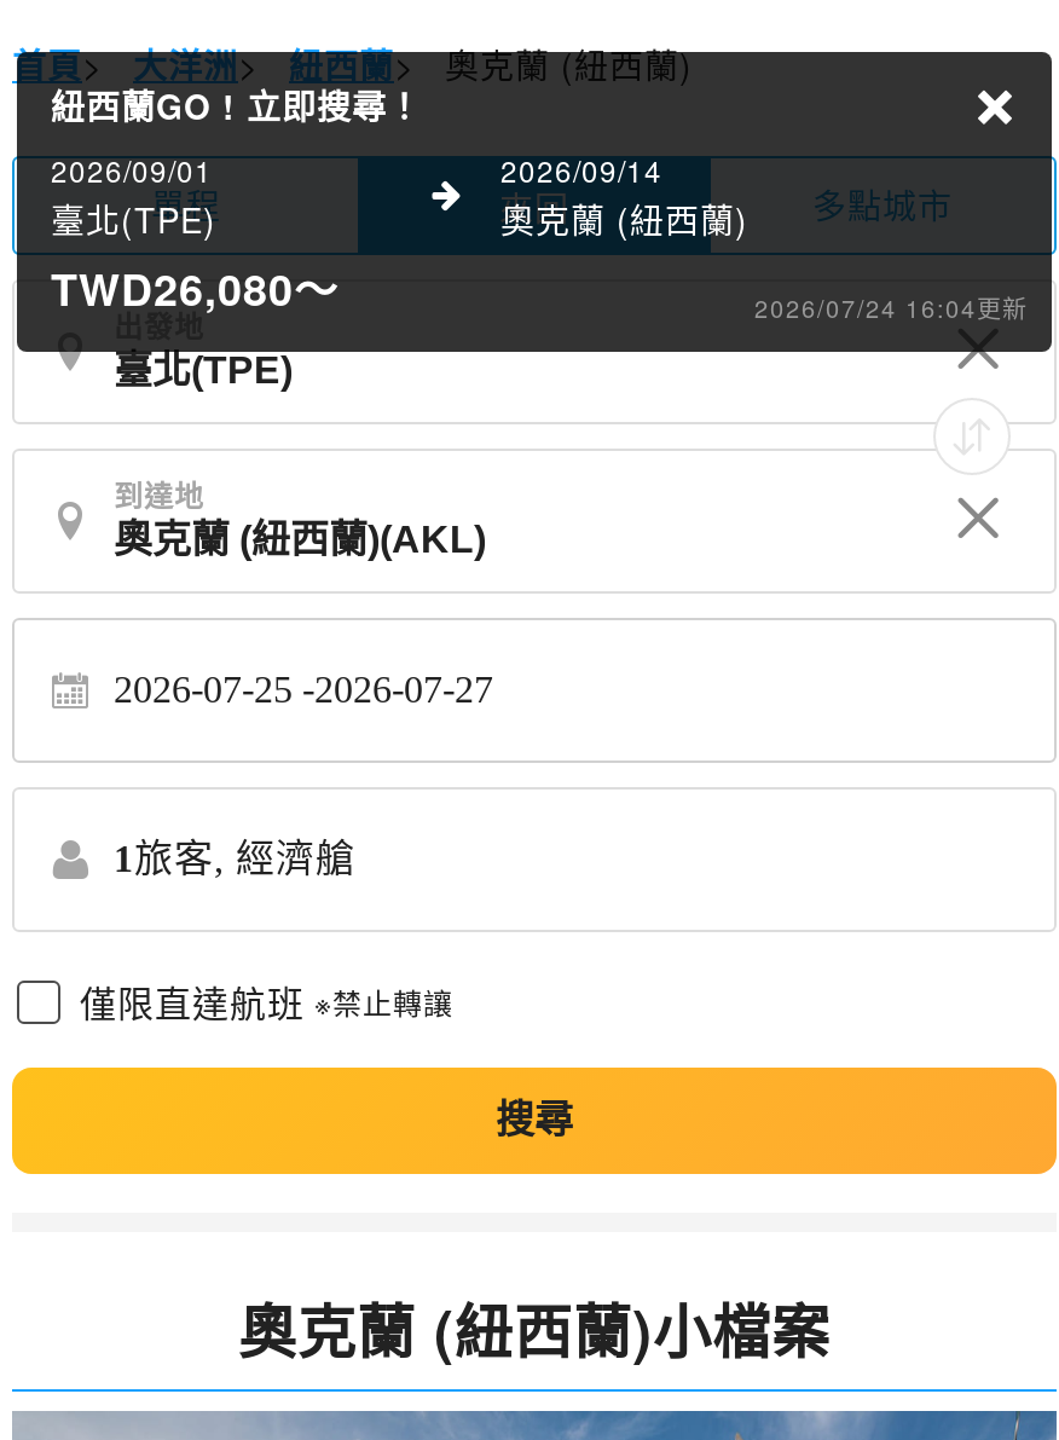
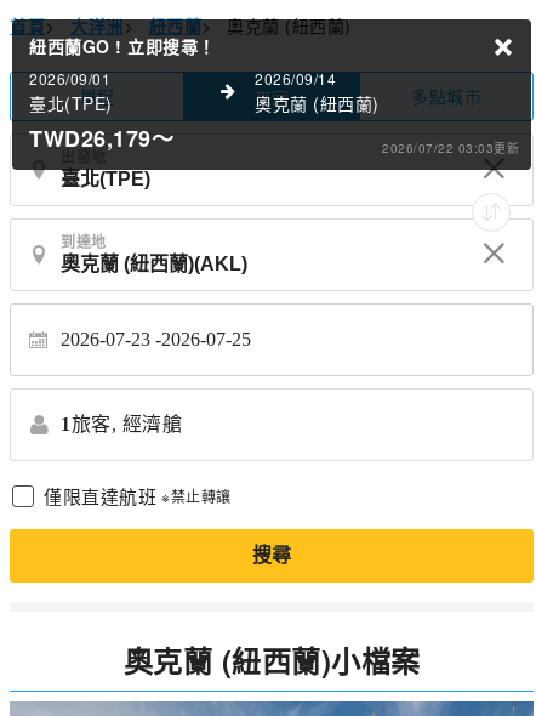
- TWD26,080～
- 2026/07/24 16:04更新
+ TWD26,179～
+ 2026/07/22 03:03更新

- 2026-07-25 -2026-07-27
+ 2026-07-23 -2026-07-25
